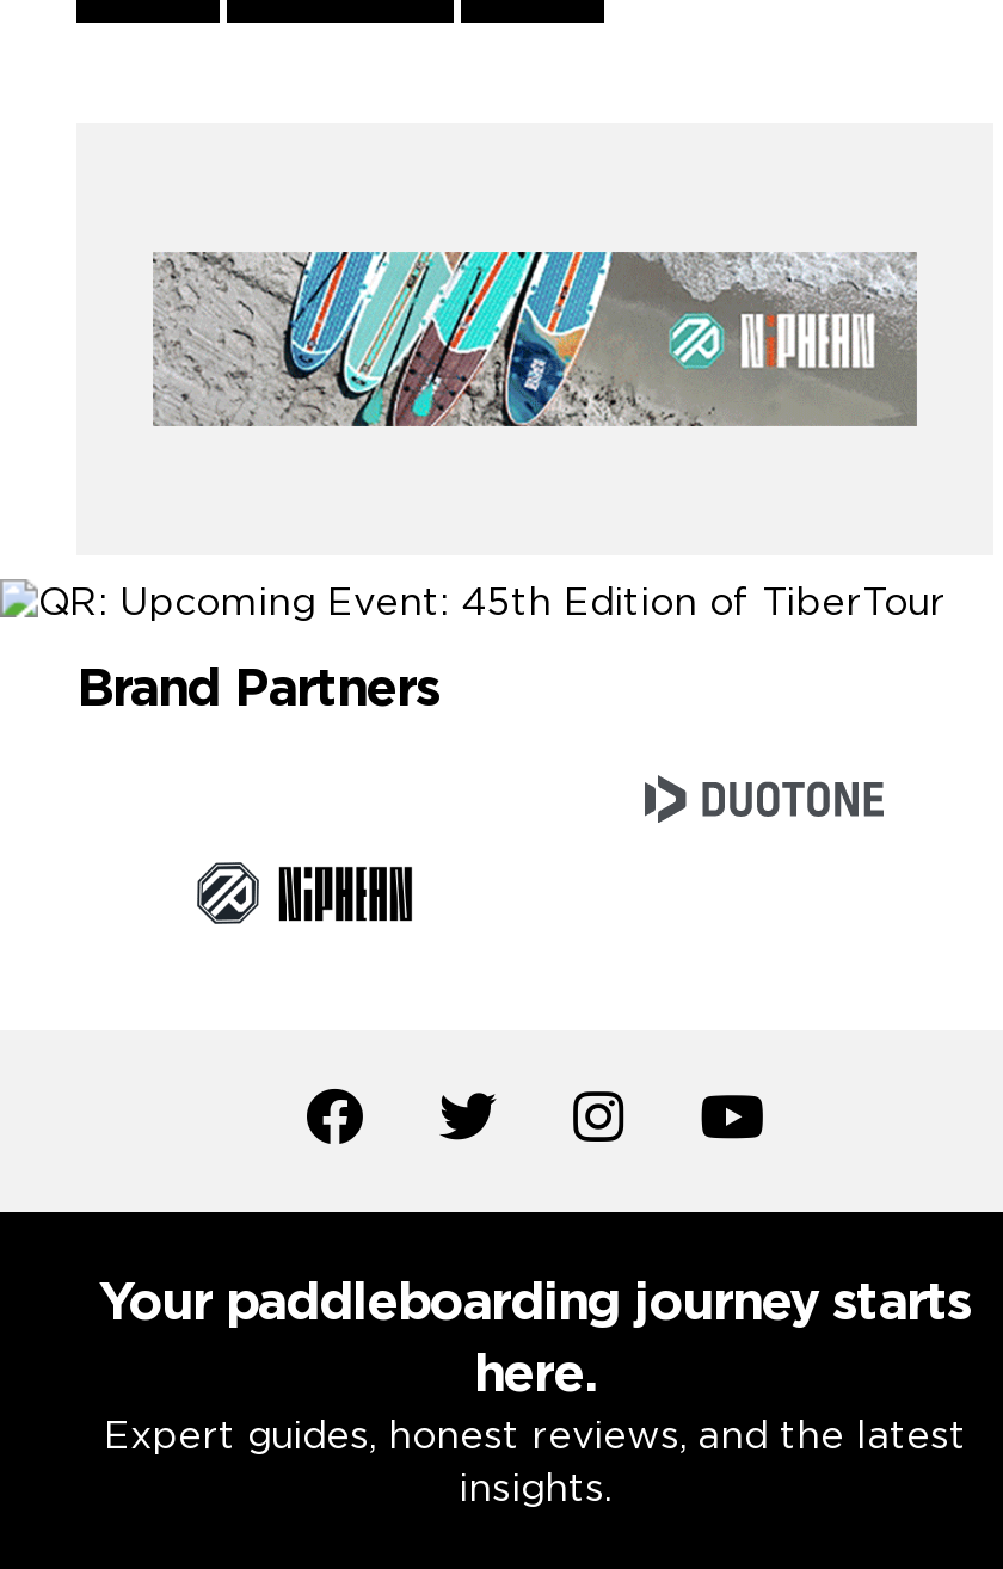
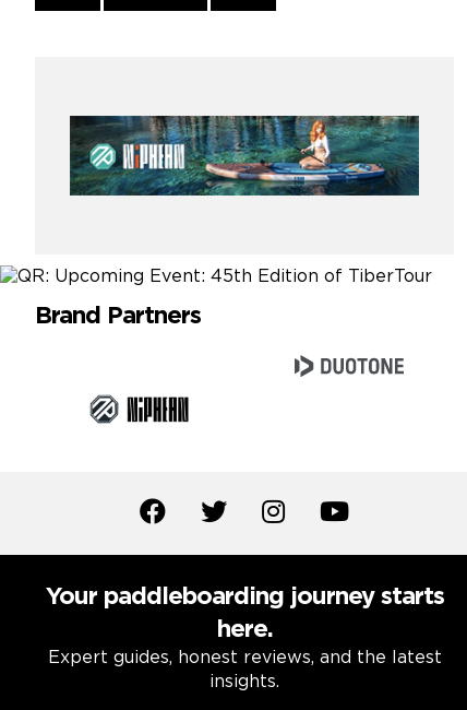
- [image]
+ [image]
